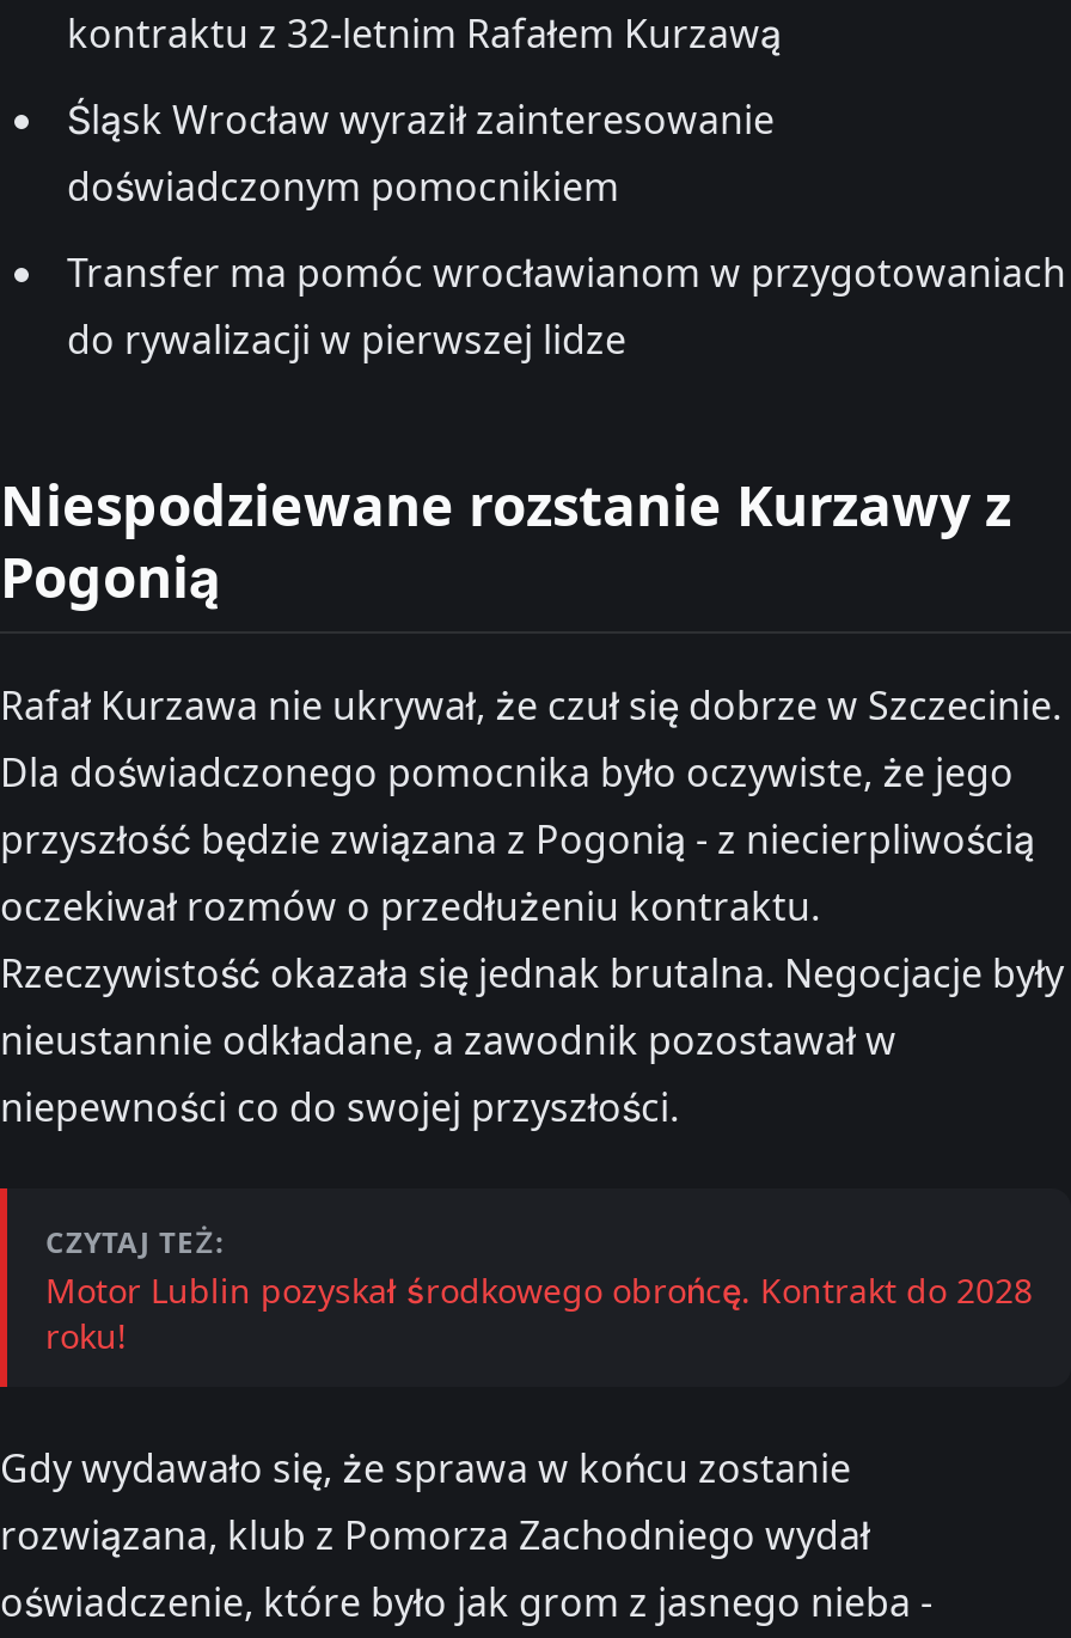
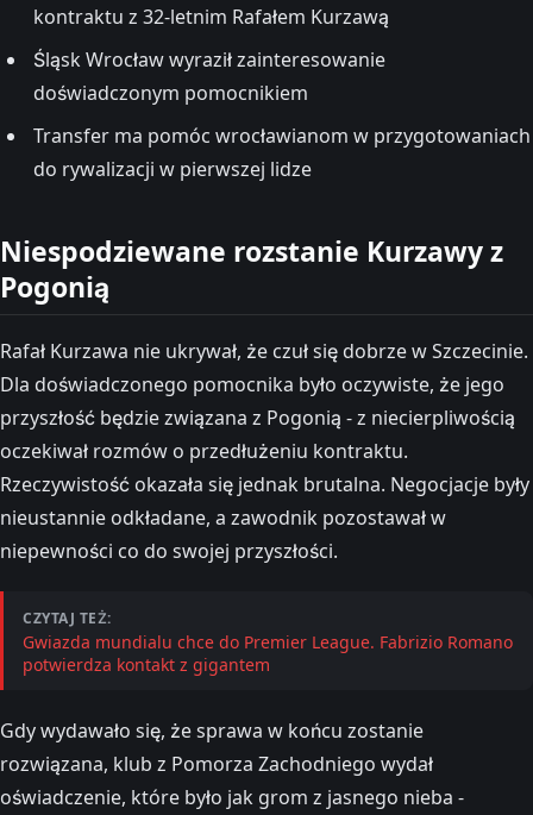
- Motor Lublin pozyskał środkowego obrońcę. Kontrakt do 2028
- roku!
+ Gwiazda mundialu chce do Premier League. Fabrizio Romano
+ potwierdza kontakt z gigantem
